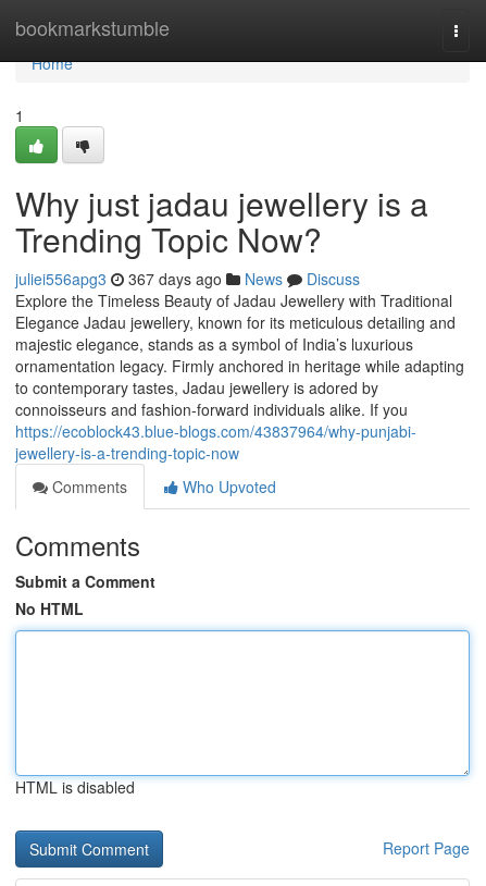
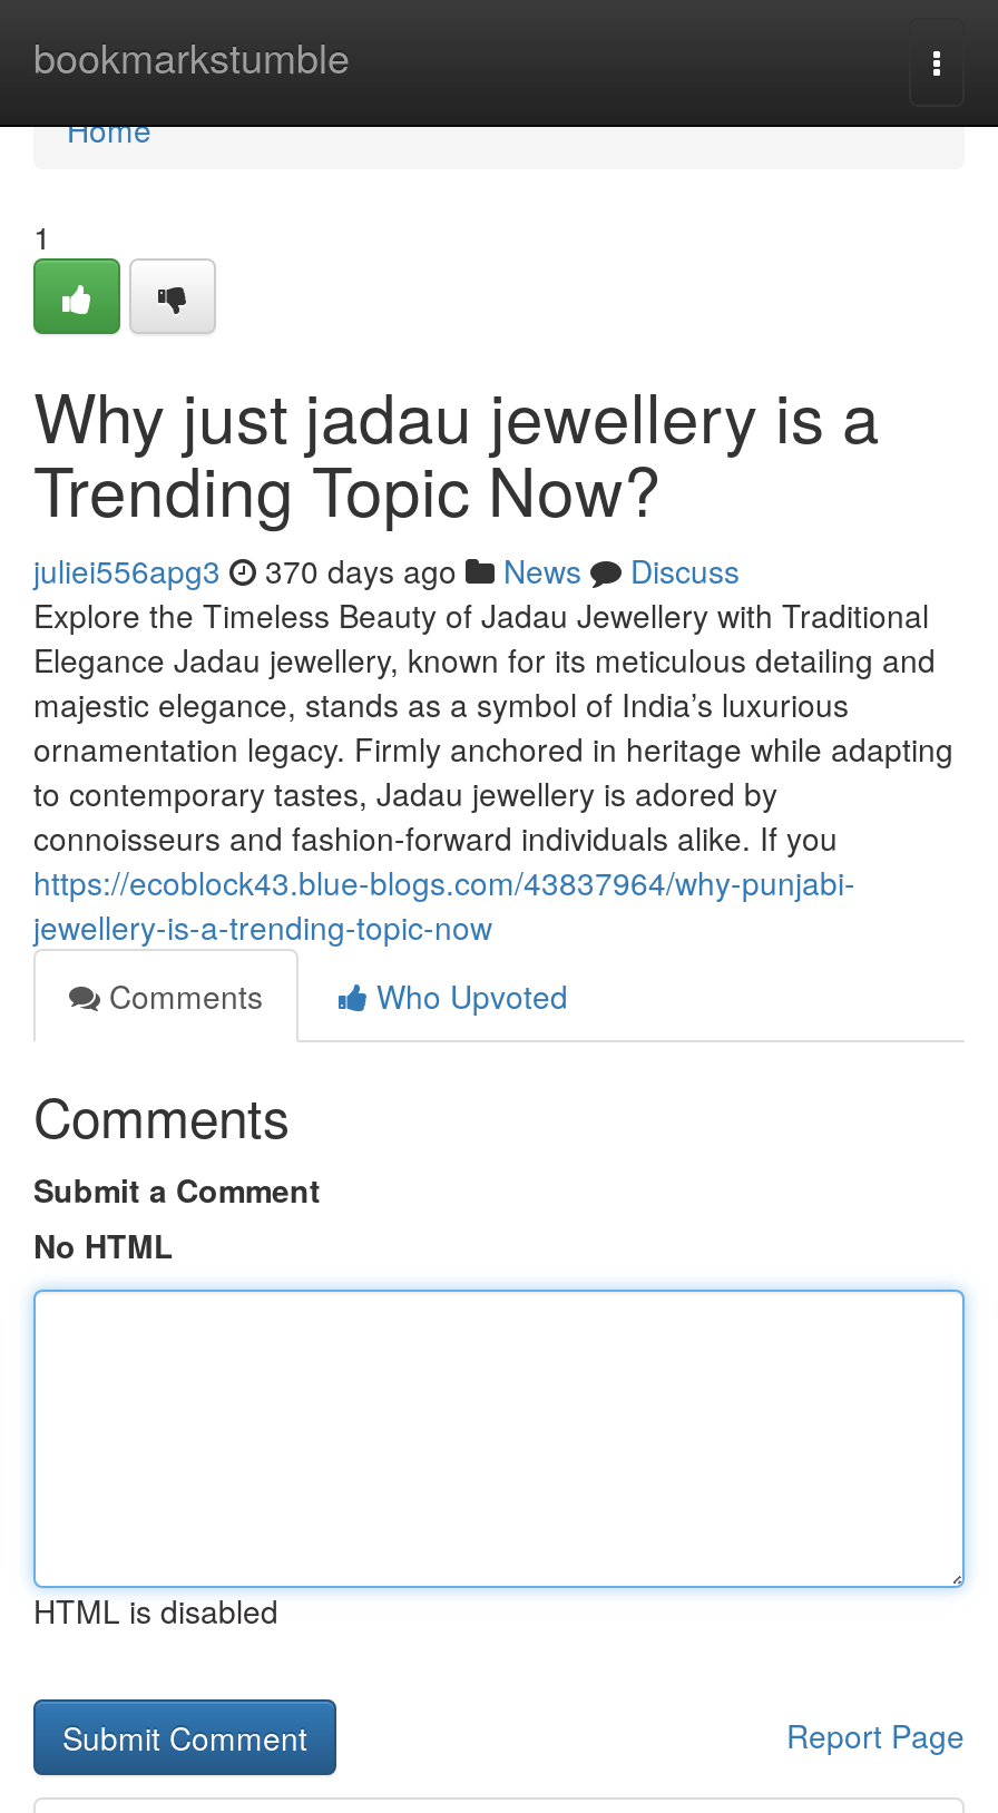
- juliei556apg3 367 days ago News Discuss
+ juliei556apg3 370 days ago News Discuss
